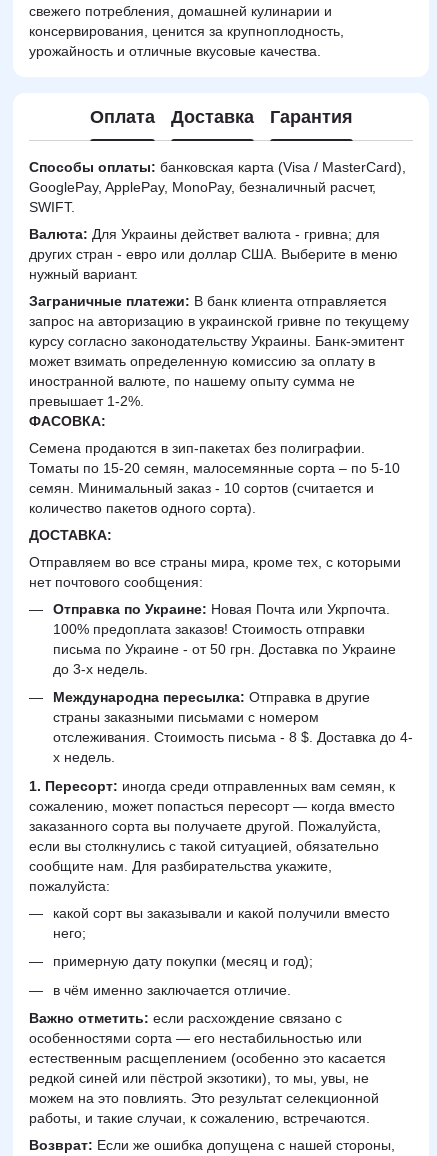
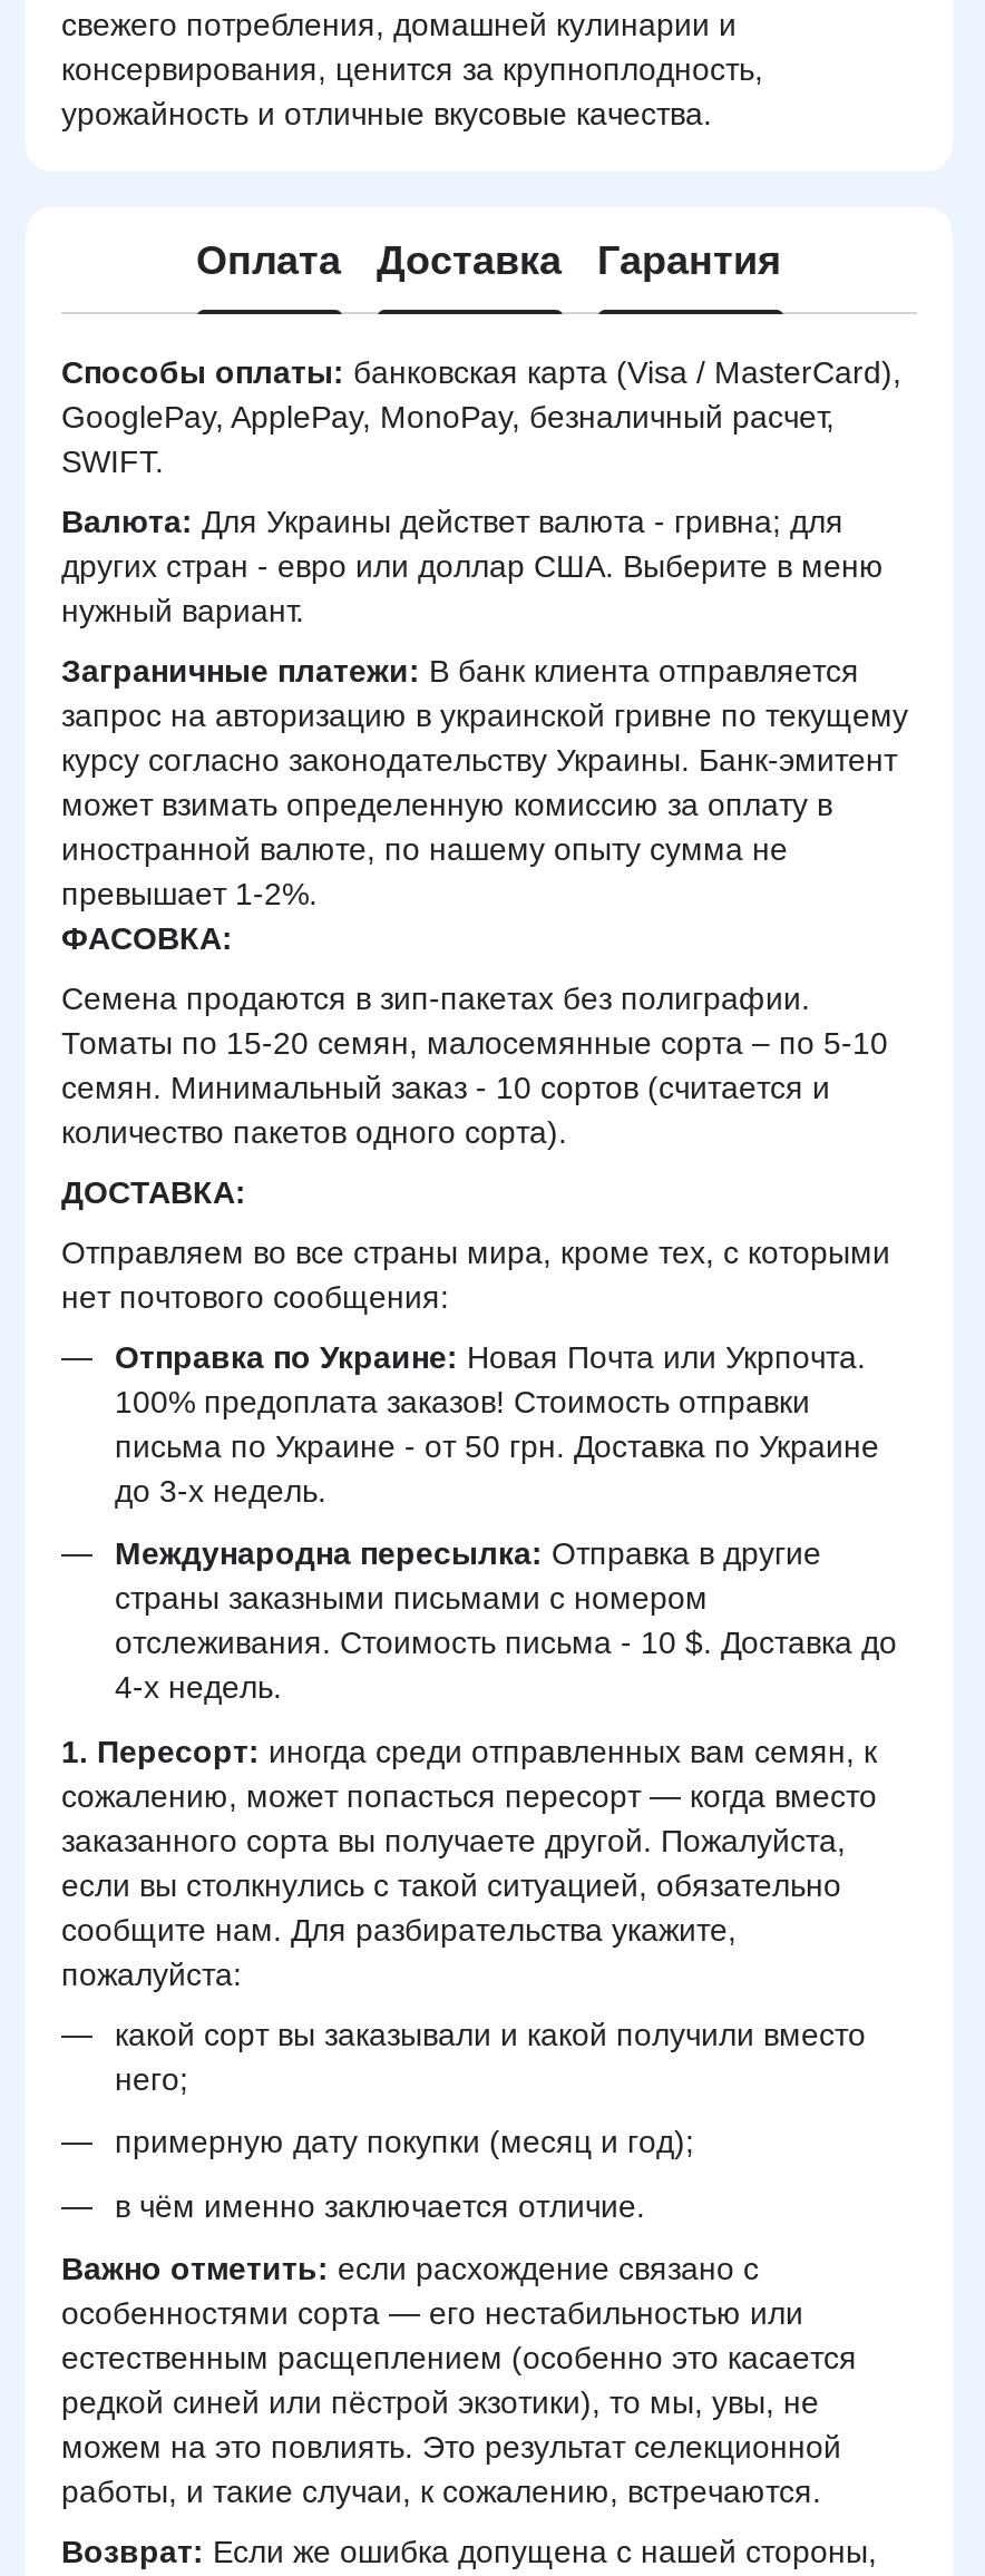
- отслеживания. Стоимость письма - 8 $. Доставка до 4-
- х недель.
+ отслеживания. Стоимость письма - 10 $. Доставка до
+ 4-х недель.
